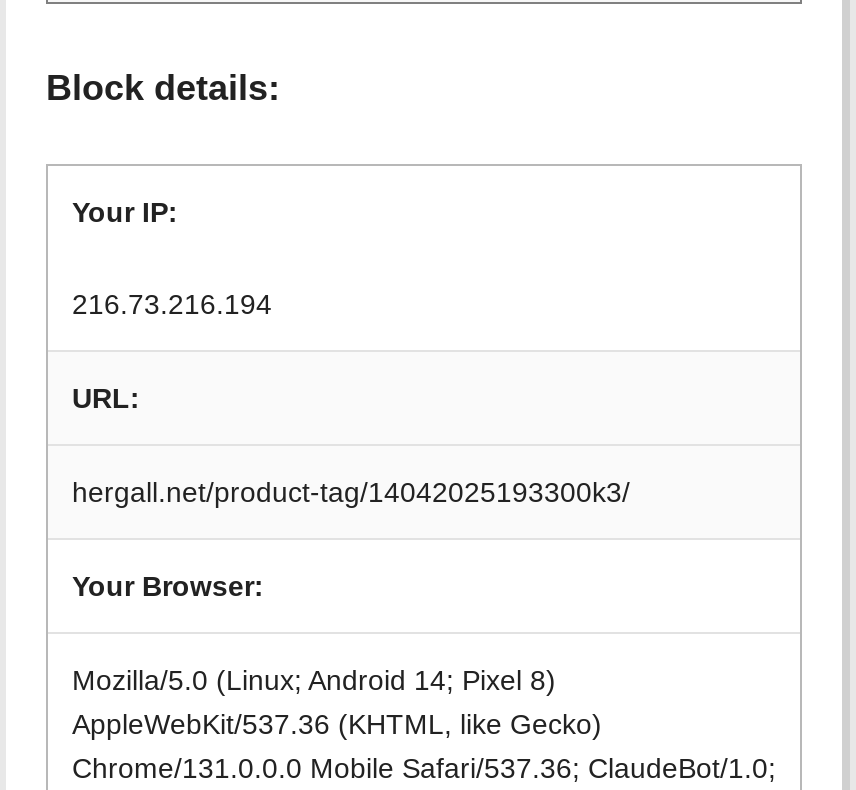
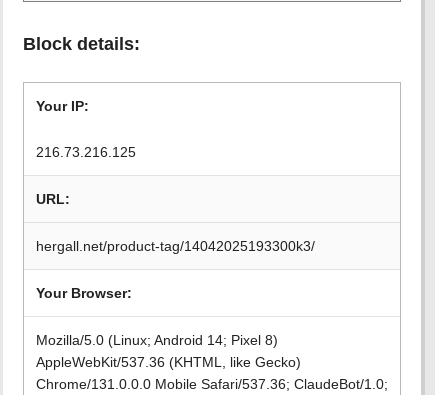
- 216.73.216.194
+ 216.73.216.125
